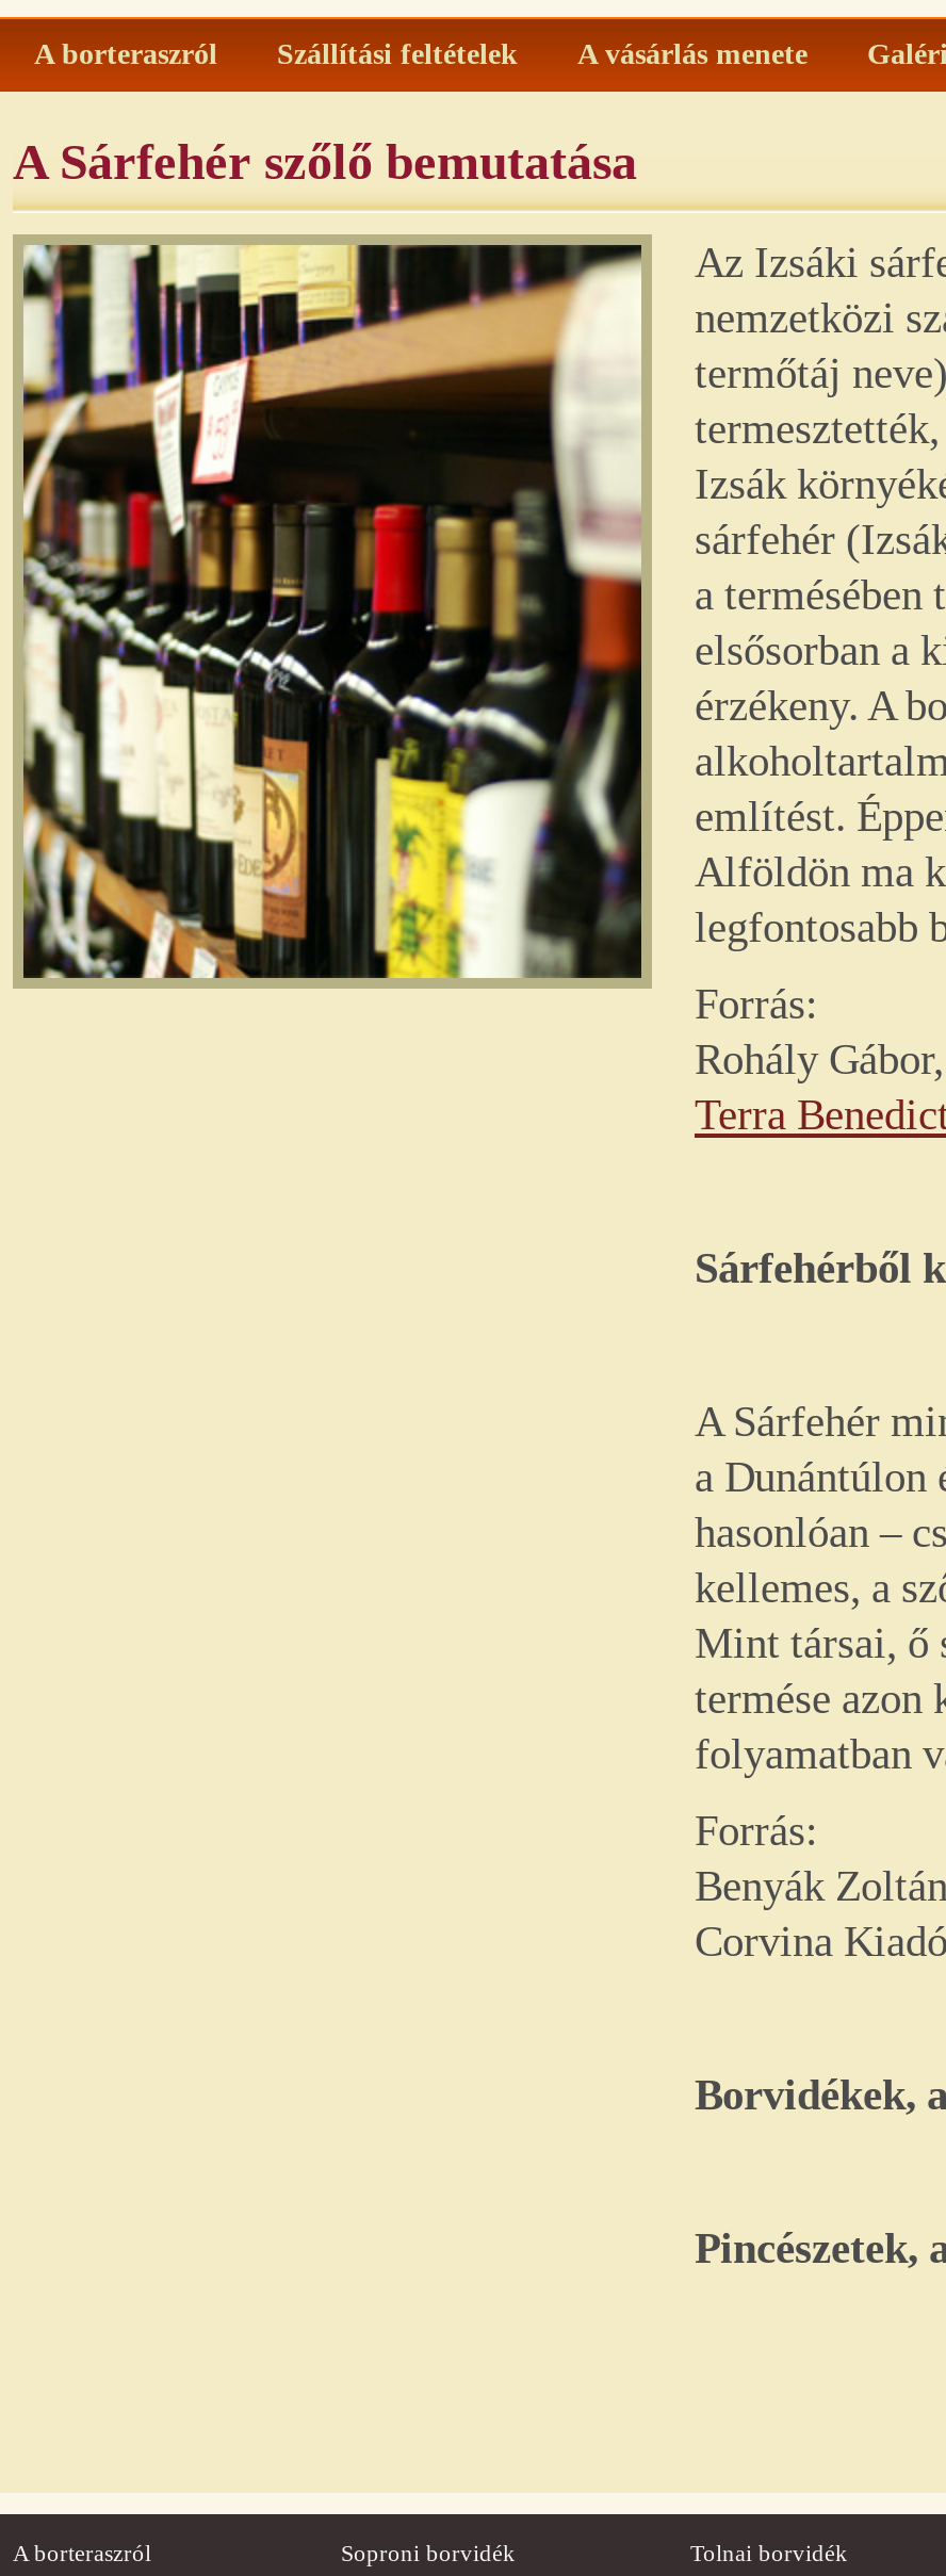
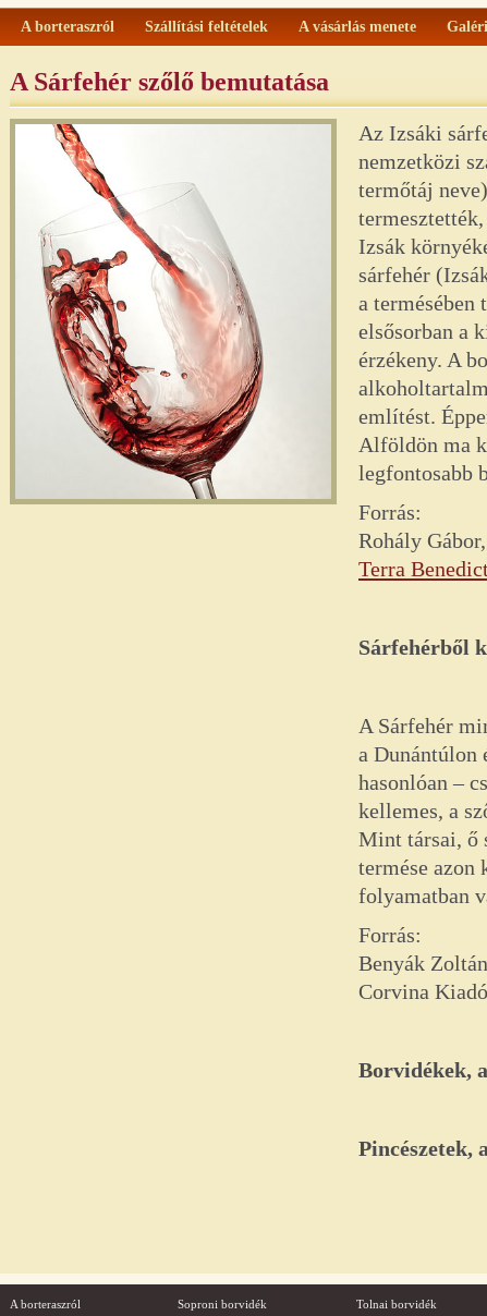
- [image]
+ [image]
